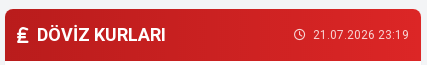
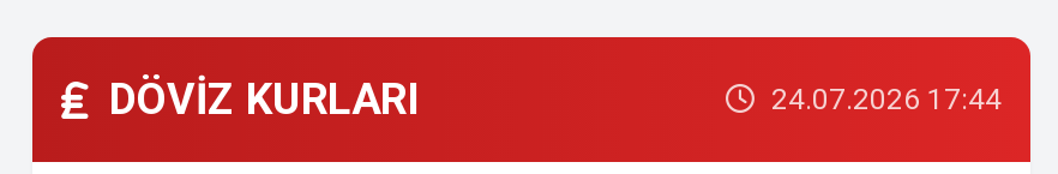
- 21.07.2026 23:19
+ 24.07.2026 17:44
